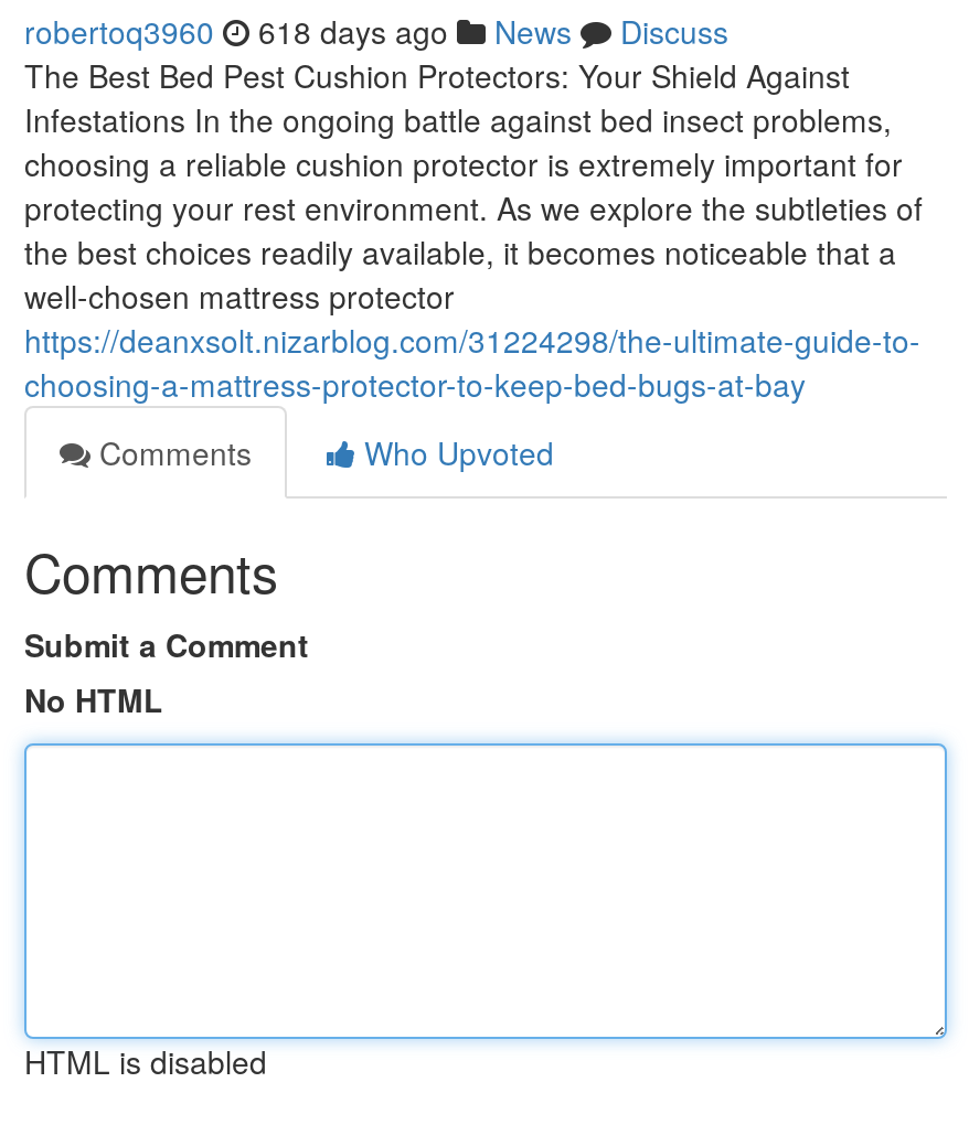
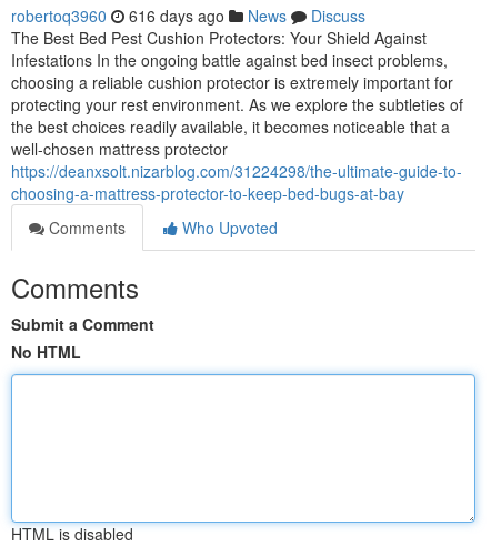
- robertoq3960 618 days ago News Discuss
+ robertoq3960 616 days ago News Discuss
